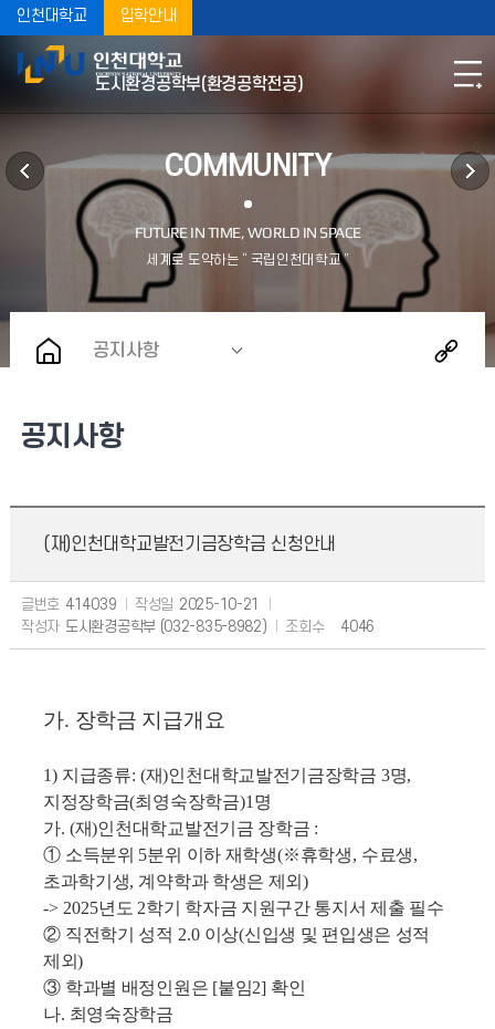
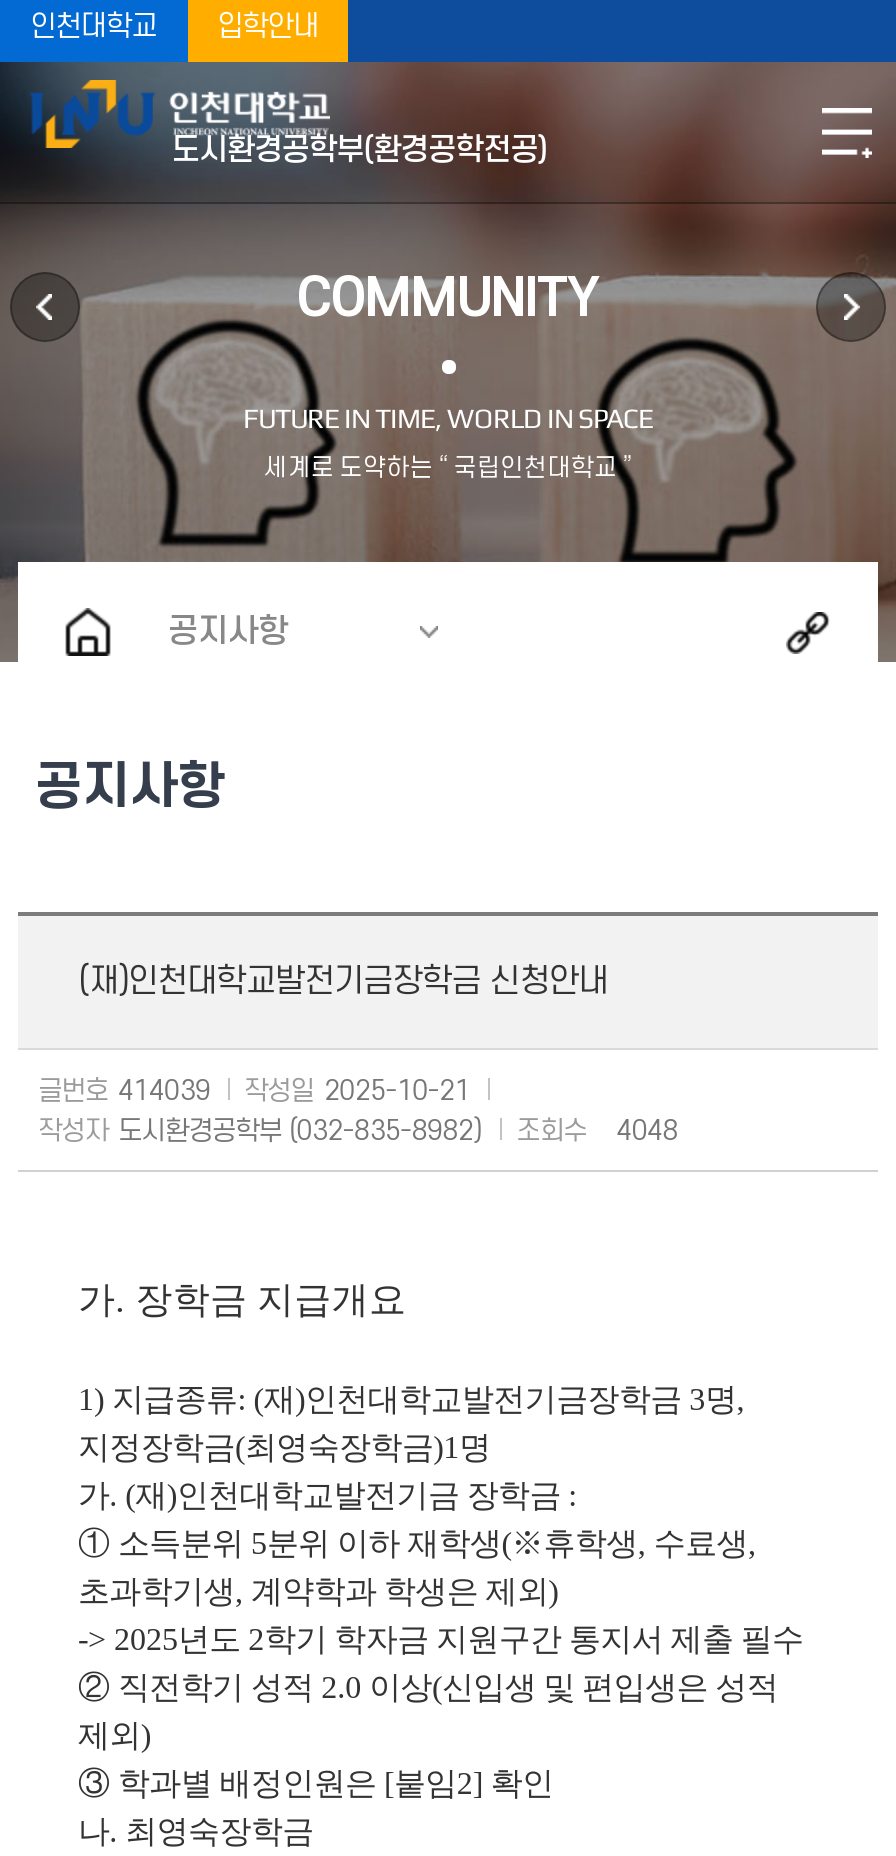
- 작성자 도시환경공학부 (032-835-8982) 조회수 4046
+ 작성자 도시환경공학부 (032-835-8982) 조회수 4048
